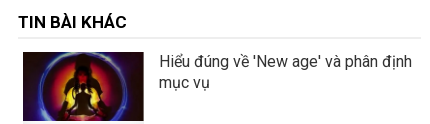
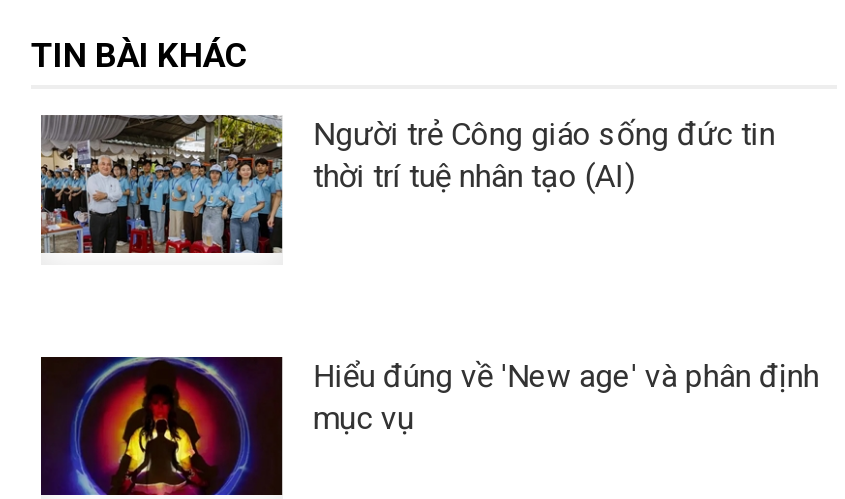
+ [image]
+ Người trẻ Công giáo sống đức tin
+ thời trí tuệ nhân tạo (AI)
